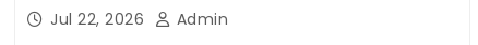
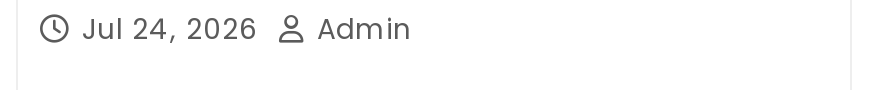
- Jul 22, 2026 Admin
+ Jul 24, 2026 Admin
